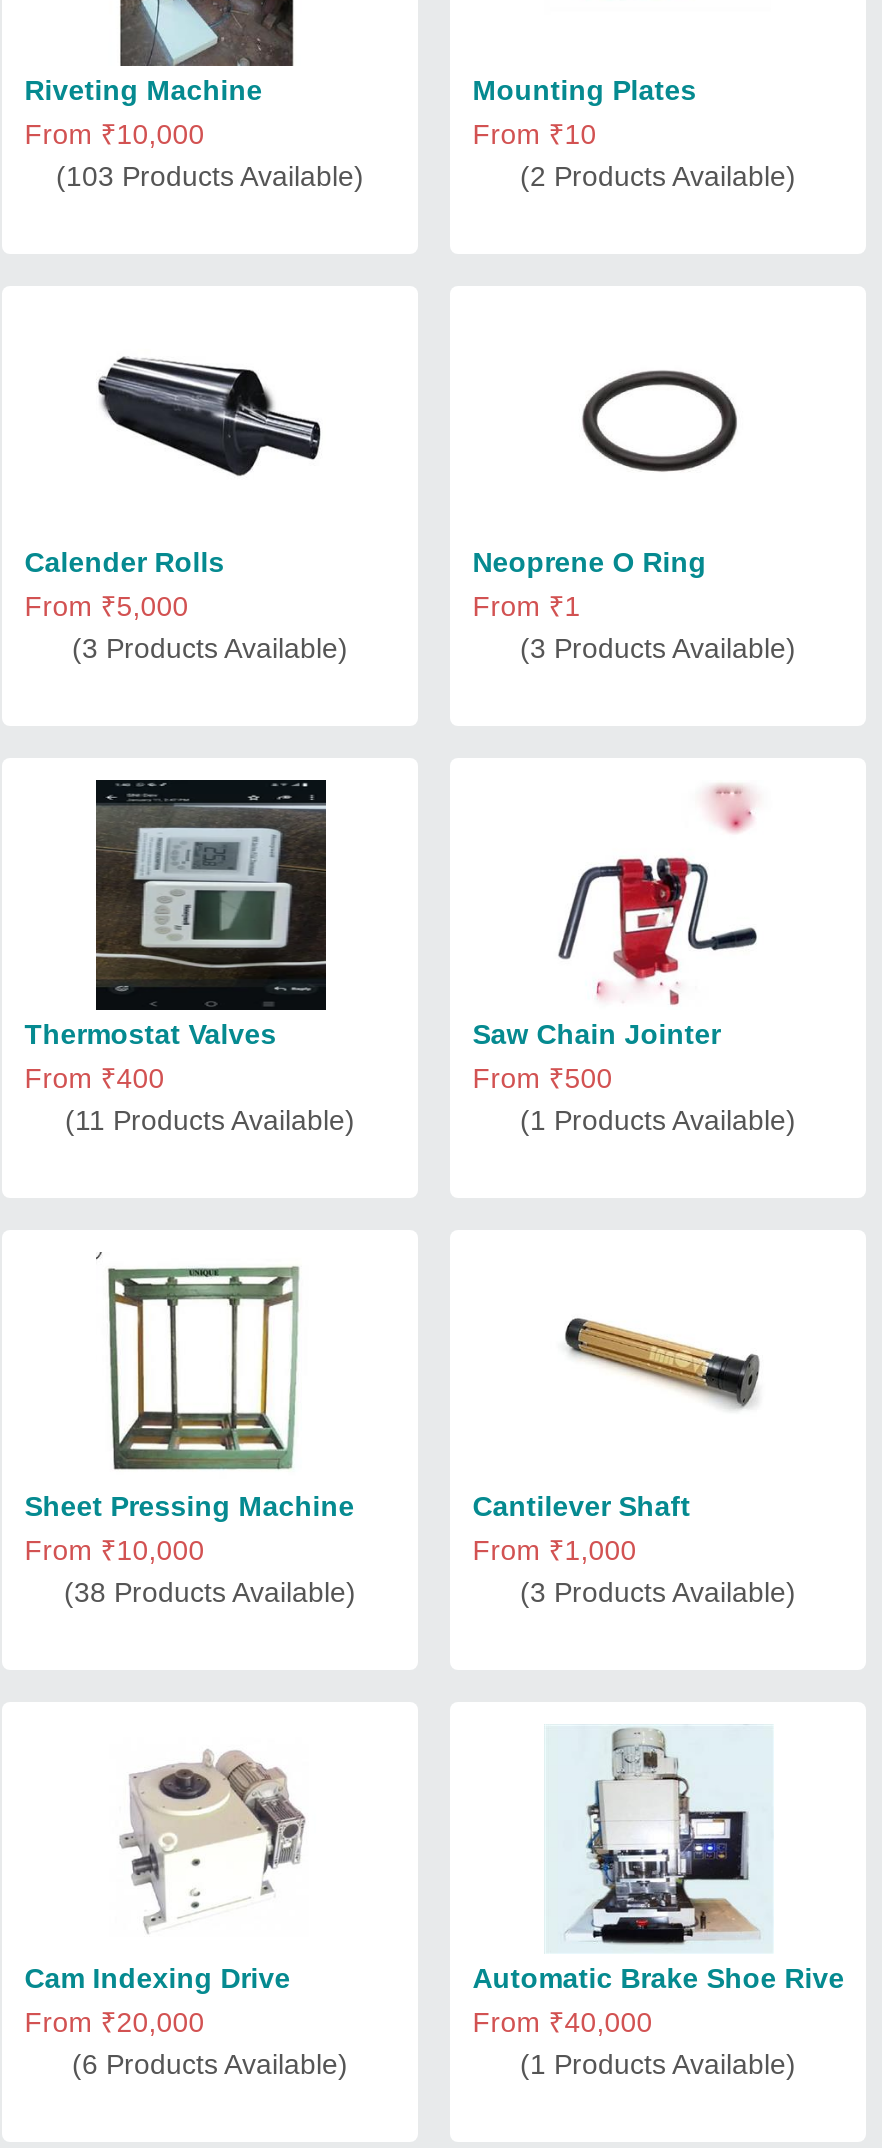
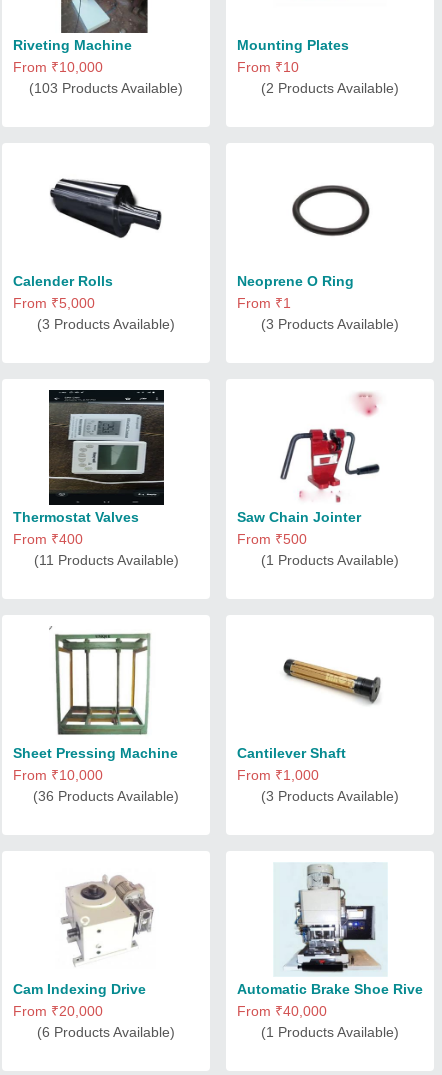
- (38 Products Available)
+ (36 Products Available)
